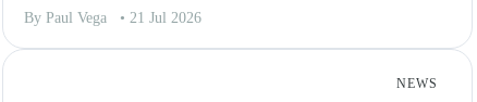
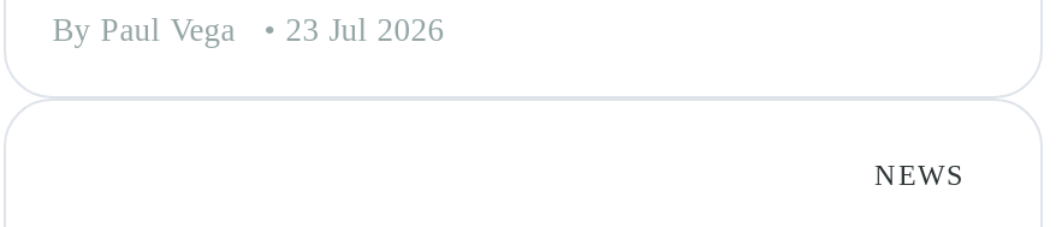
- By Paul Vega • 21 Jul 2026
+ By Paul Vega • 23 Jul 2026
